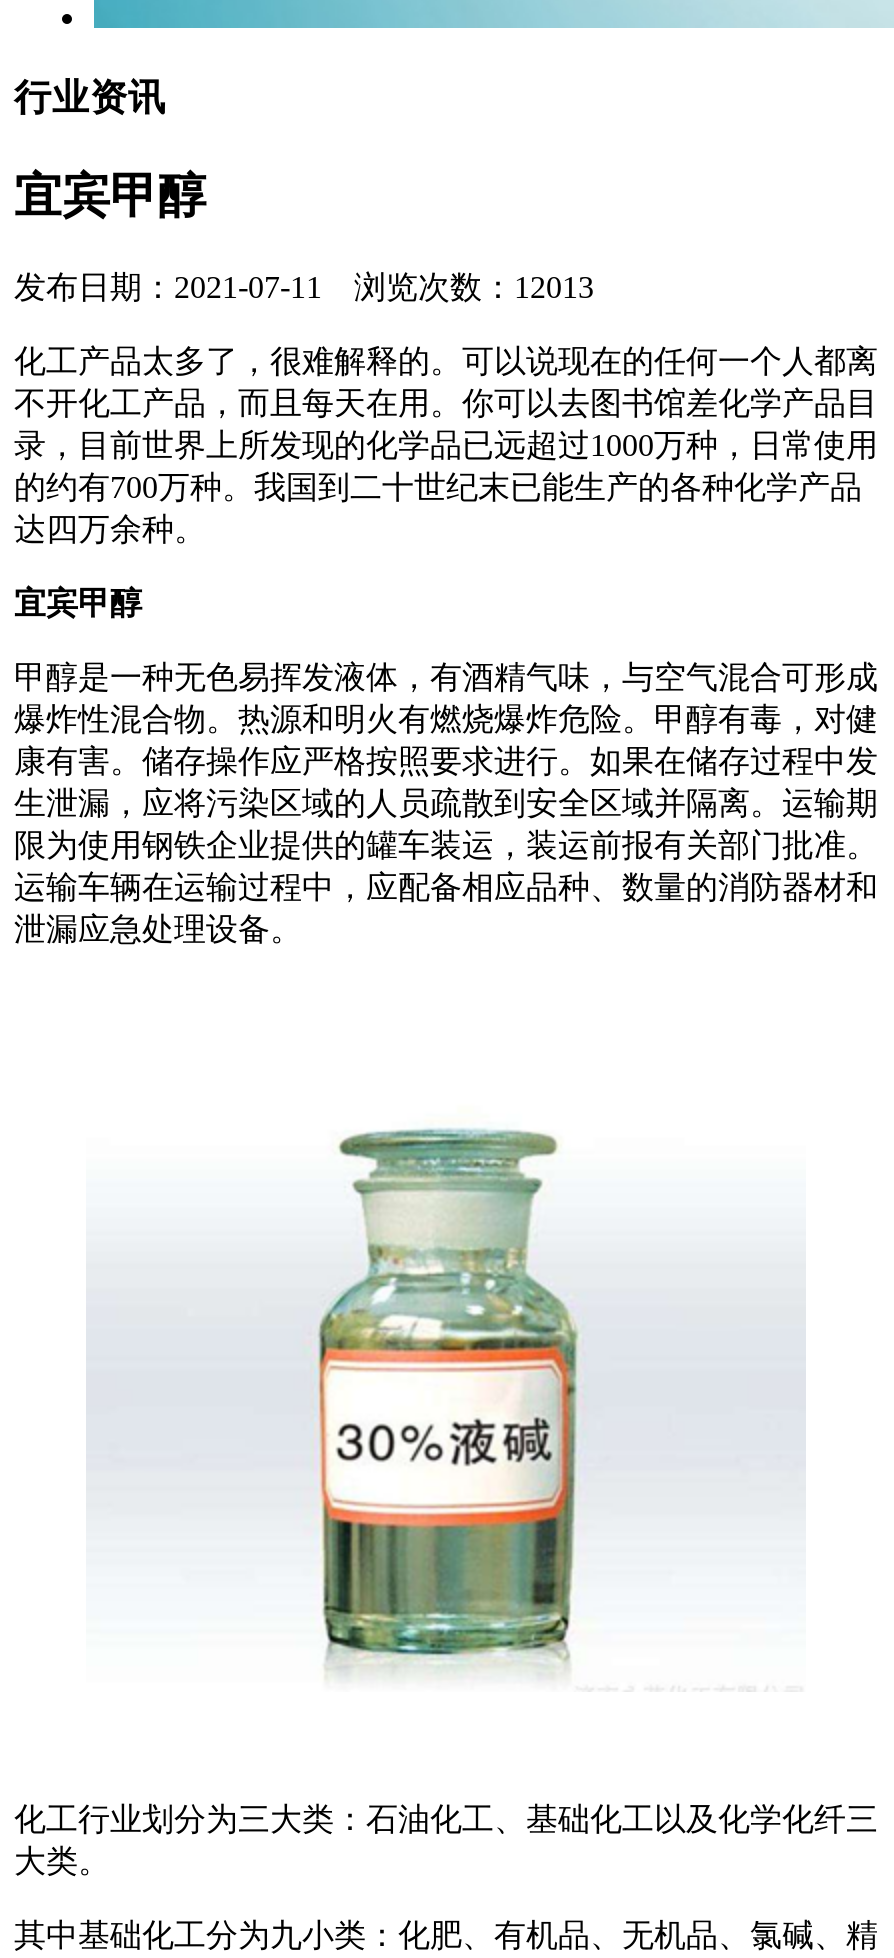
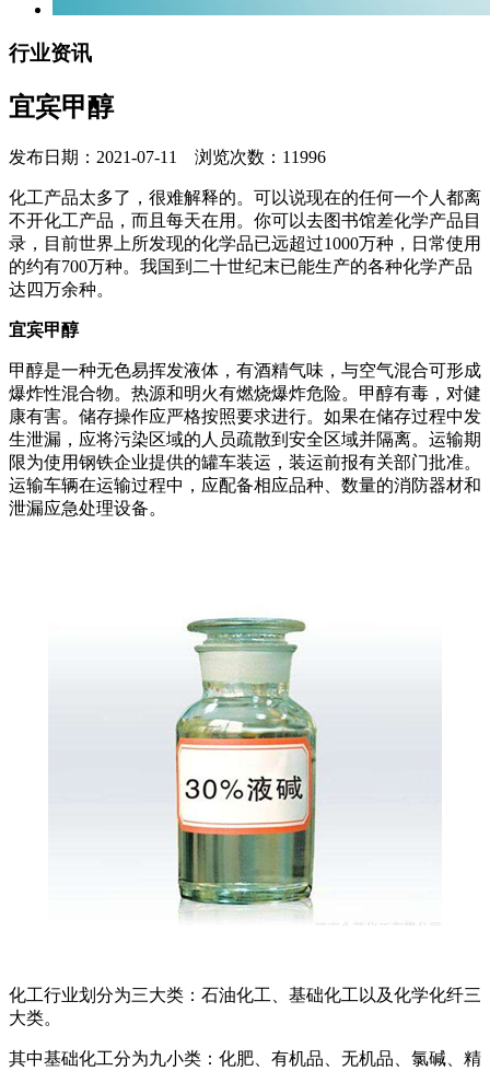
- 发布日期：2021-07-11 浏览次数：12013
+ 发布日期：2021-07-11 浏览次数：11996
